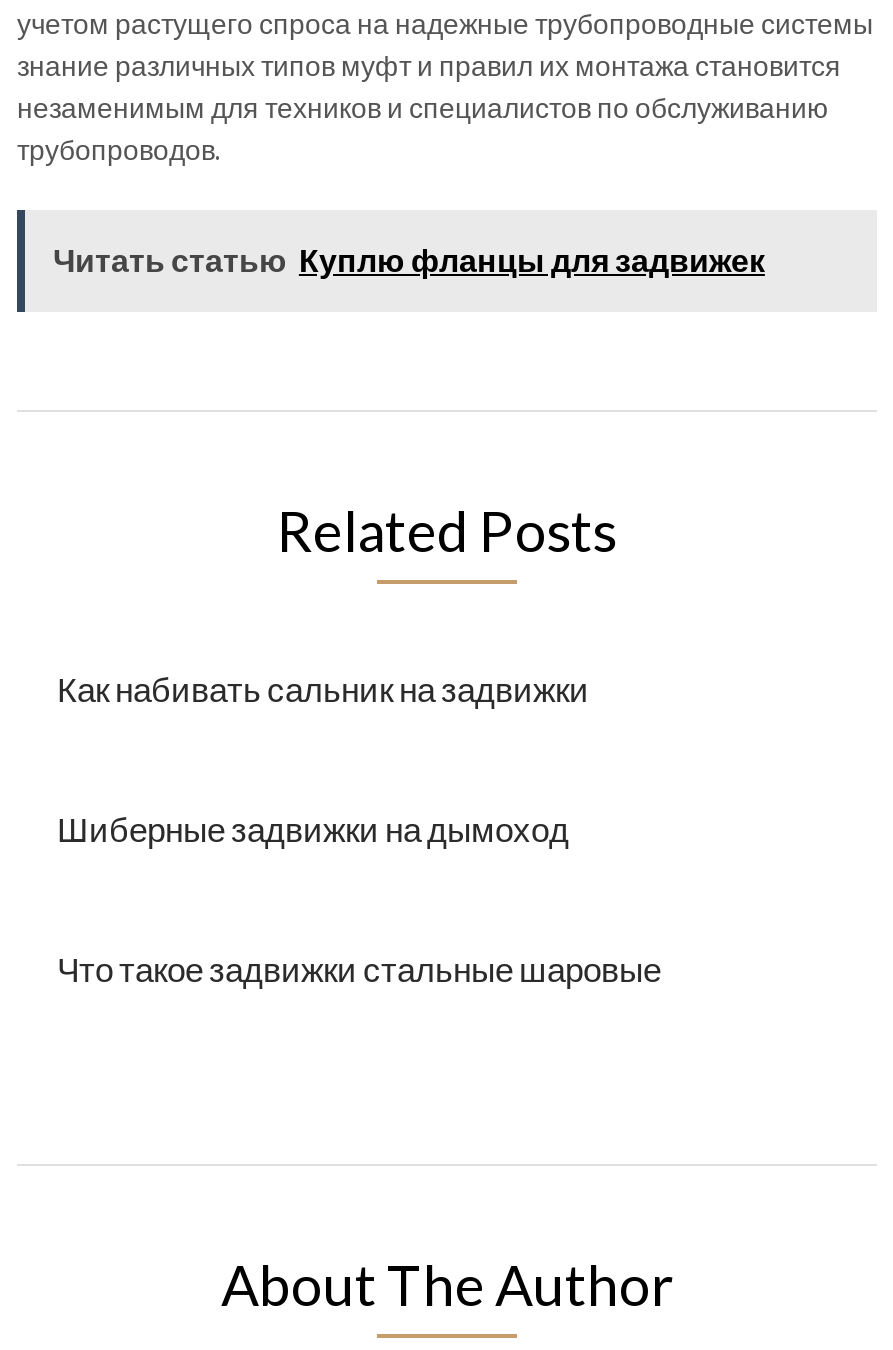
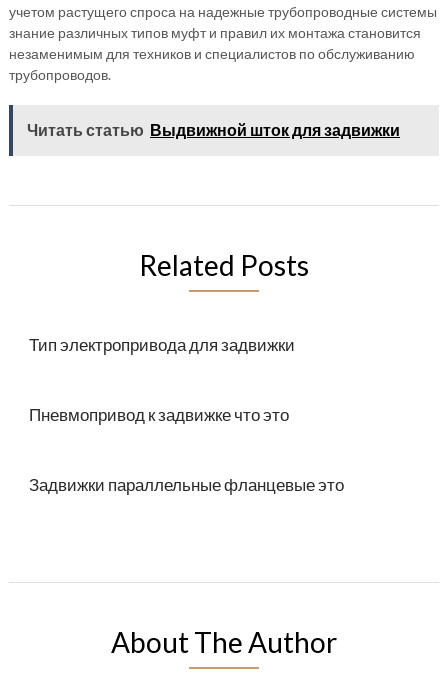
- Читать статью Куплю фланцы для задвижек
+ Читать статью Выдвижной шток для задвижки

- Как набивать сальник на задвижки
+ Тип электропривода для задвижки

- Шиберные задвижки на дымоход
+ Пневмопривод к задвижке что это

- Что такое задвижки стальные шаровые
+ Задвижки параллельные фланцевые это
